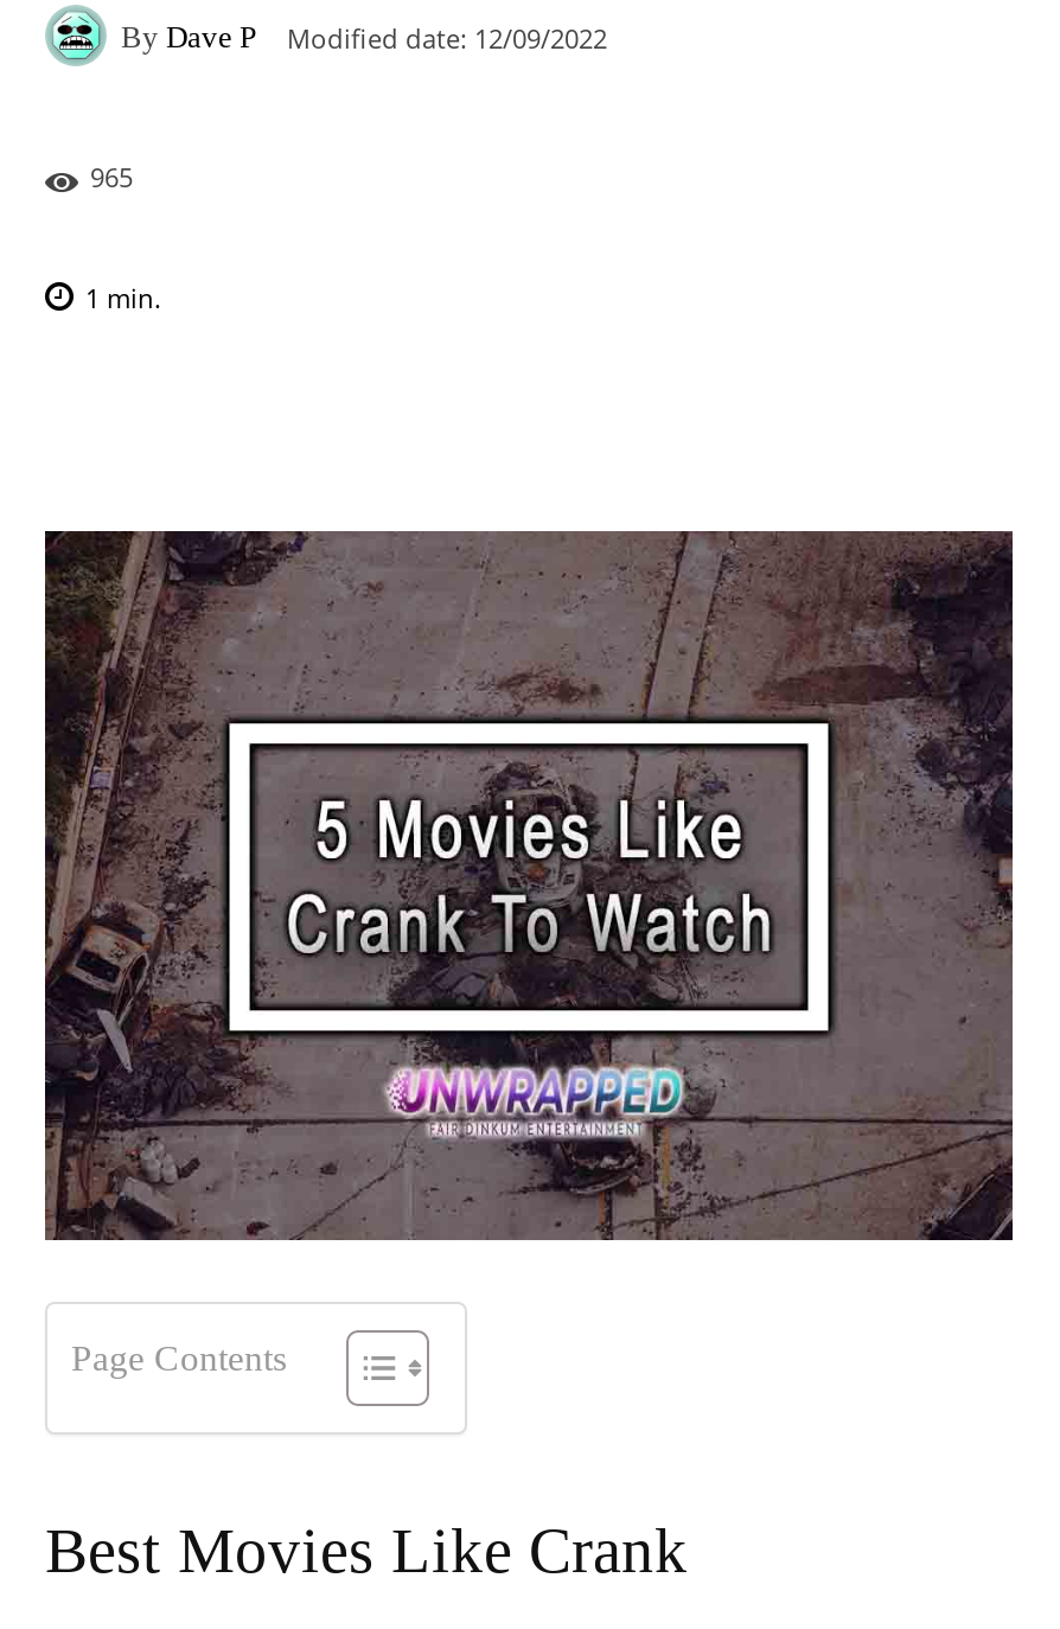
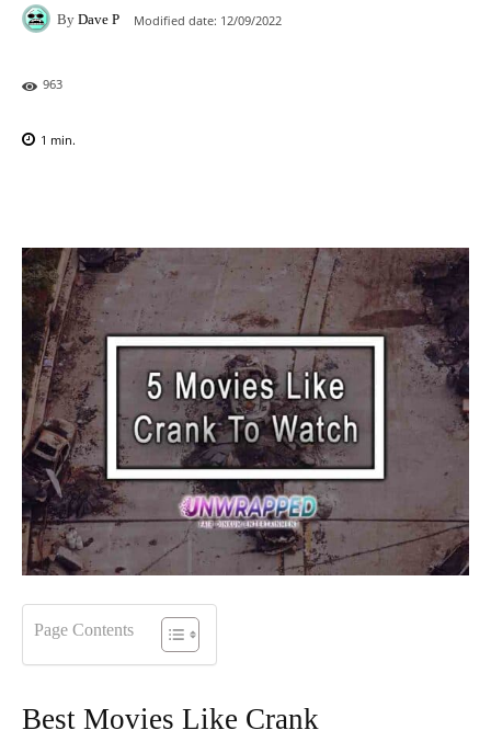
- 965
+ 963
